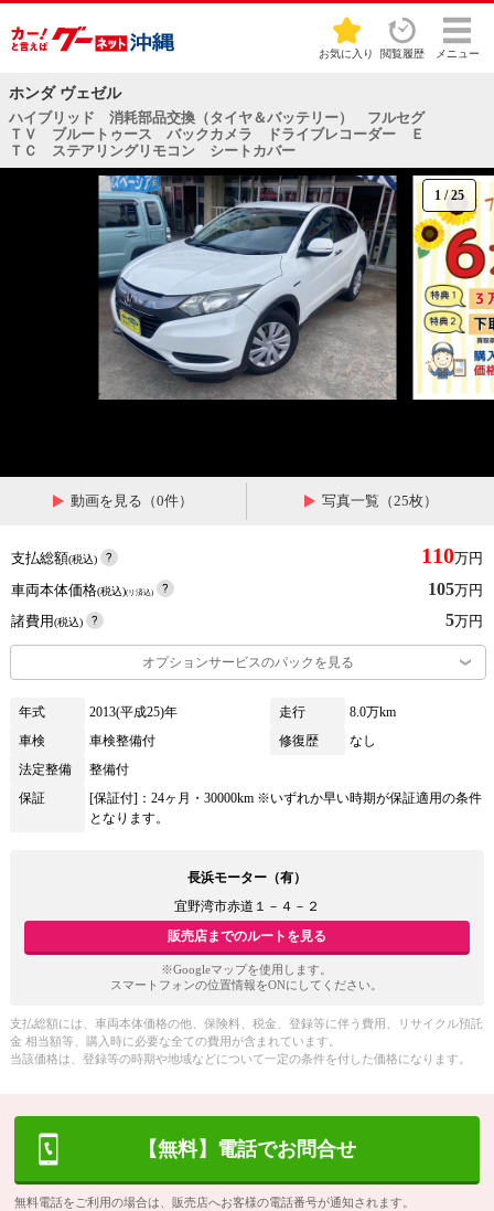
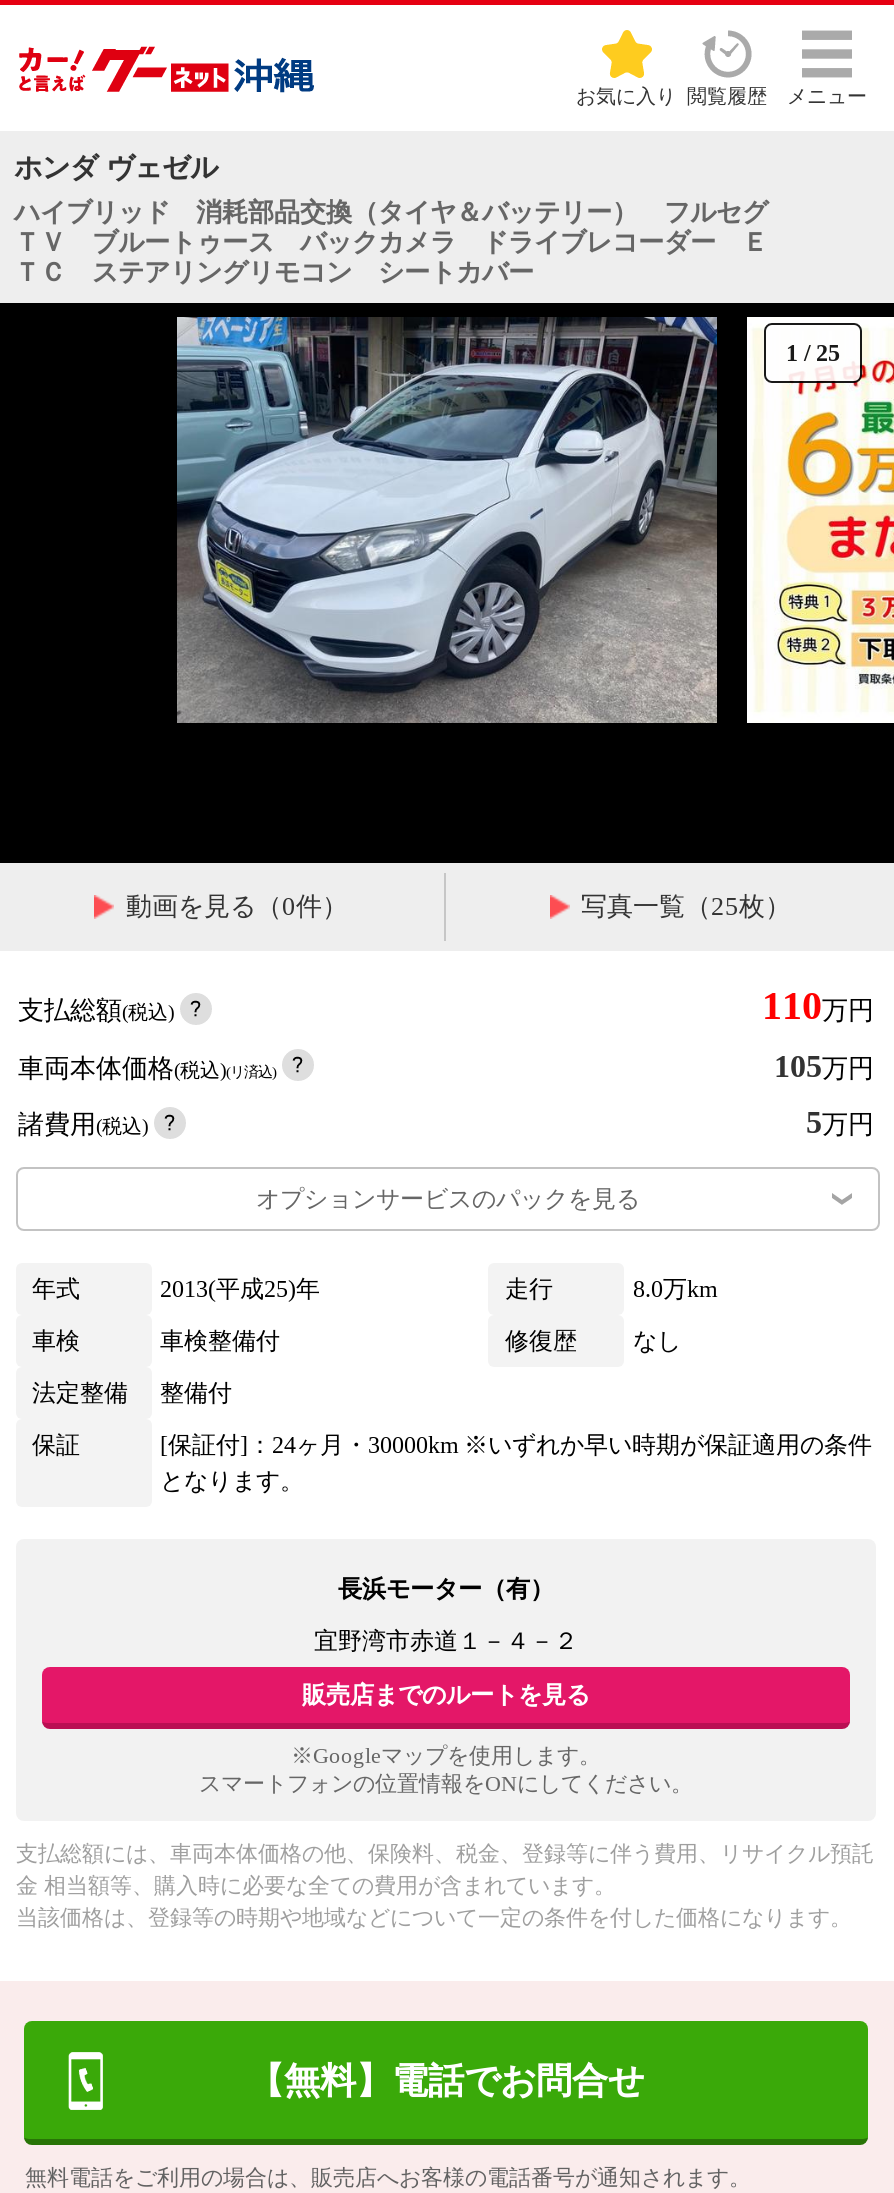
- [image]
+ [image]
